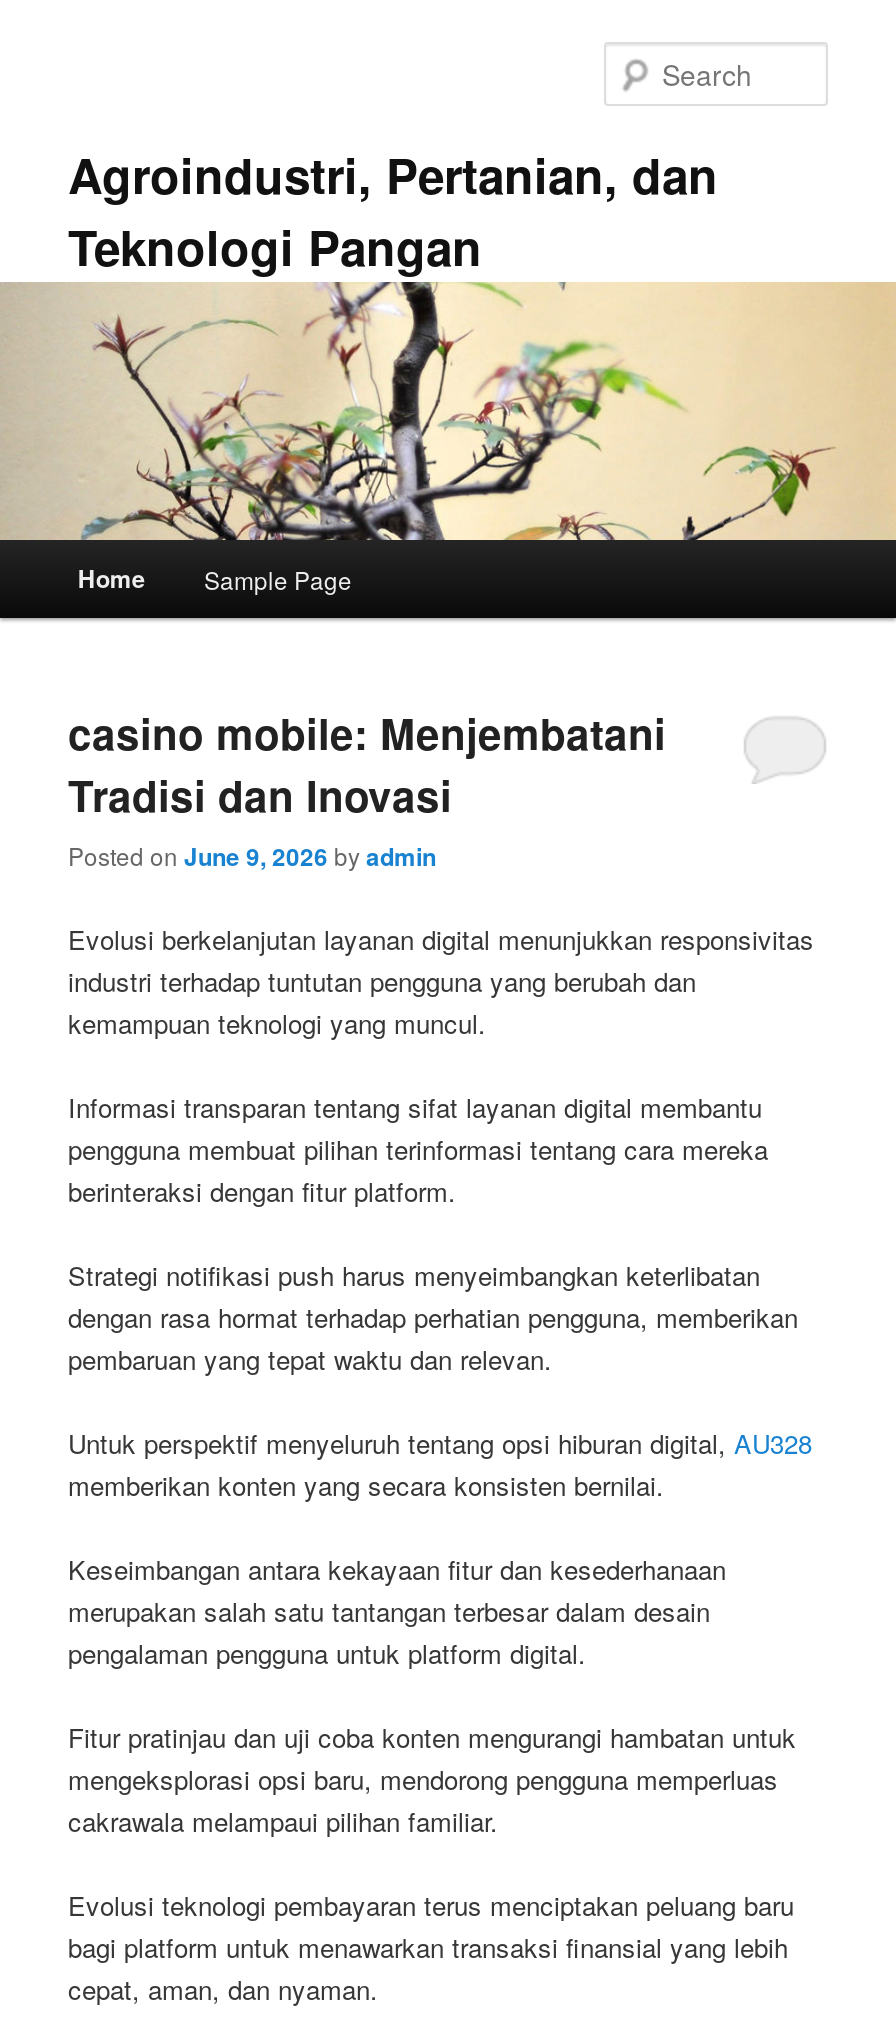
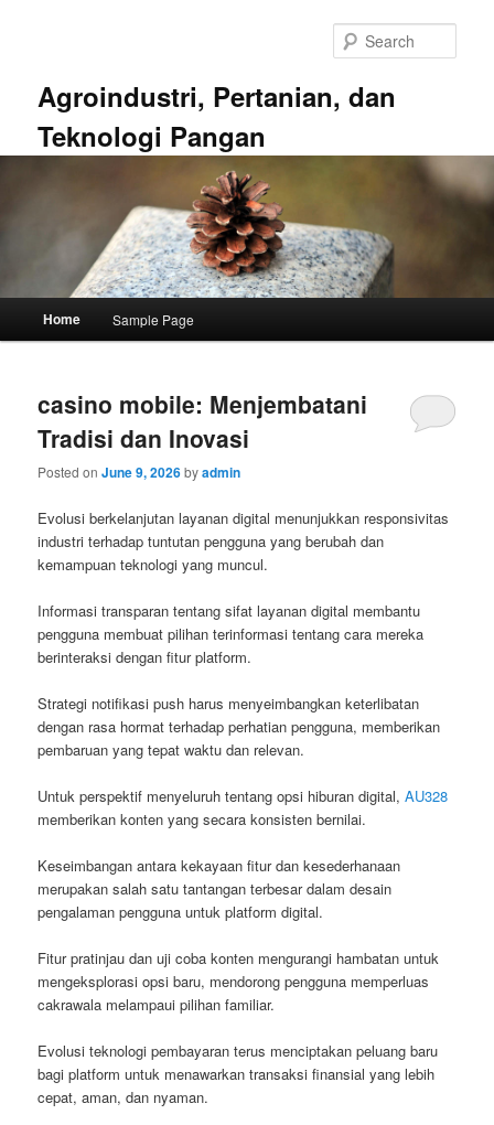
- [image]
+ [image]
